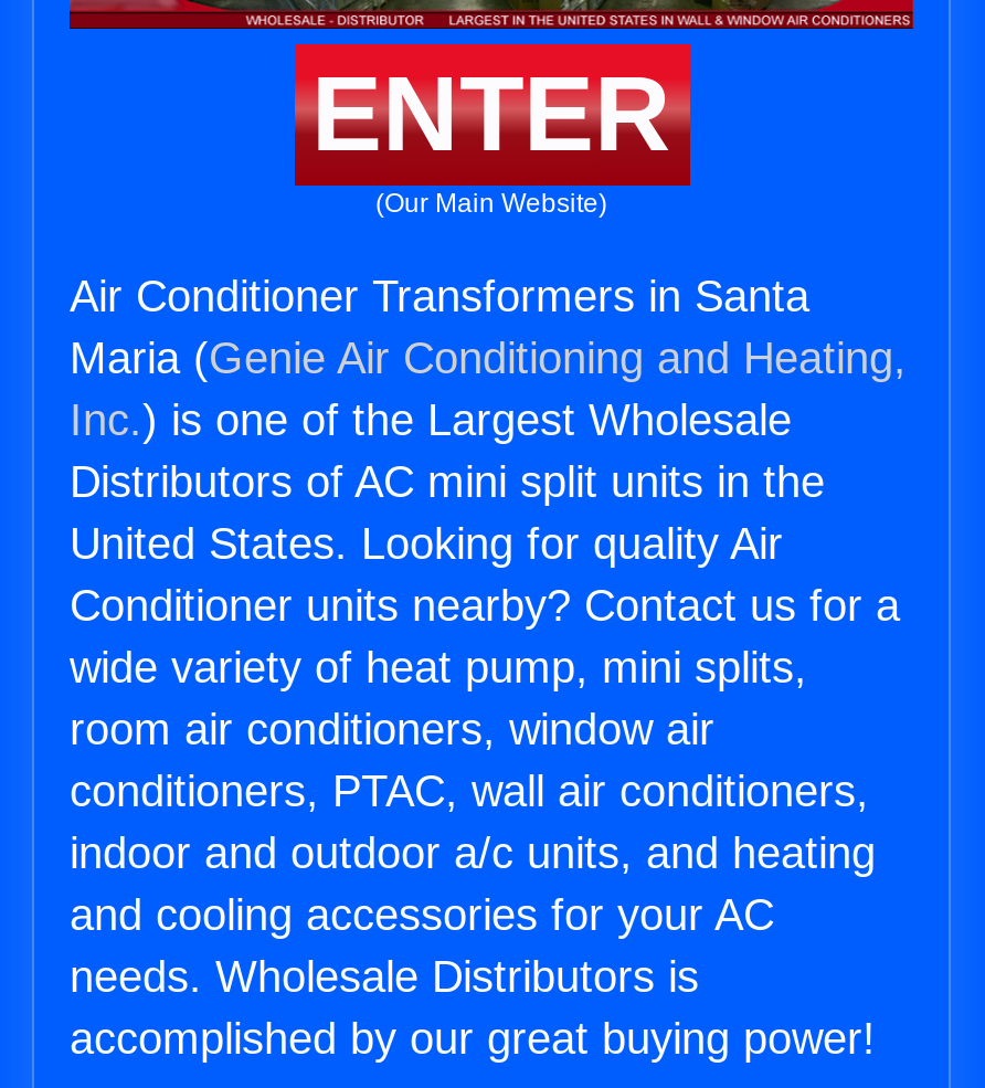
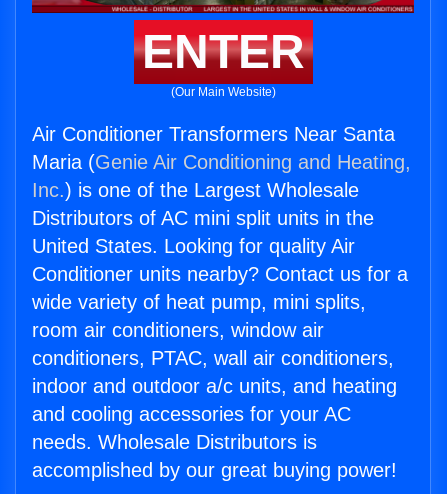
- Air Conditioner Transformers in Santa
+ Air Conditioner Transformers Near Santa
